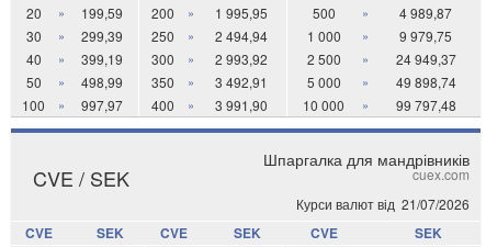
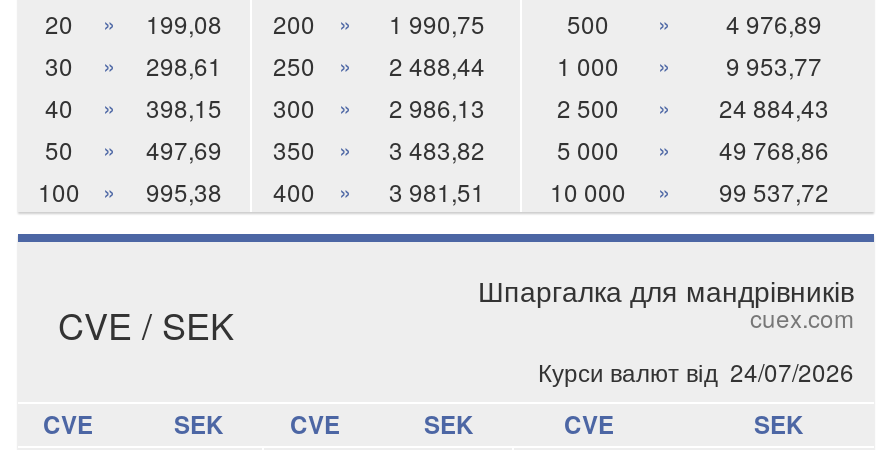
- 199,59
+ 199,08

- 1 995,95
+ 1 990,75

- 4 989,87
+ 4 976,89

- 299,39
+ 298,61

- 2 494,94
+ 2 488,44

- 9 979,75
+ 9 953,77

- 399,19
+ 398,15

- 2 993,92
+ 2 986,13

- 24 949,37
+ 24 884,43

- 498,99
+ 497,69

- 3 492,91
+ 3 483,82

- 49 898,74
+ 49 768,86

- 997,97
+ 995,38

- 3 991,90
+ 3 981,51

- 99 797,48
+ 99 537,72

- Курси валют від 21/07/2026
+ Курси валют від 24/07/2026
